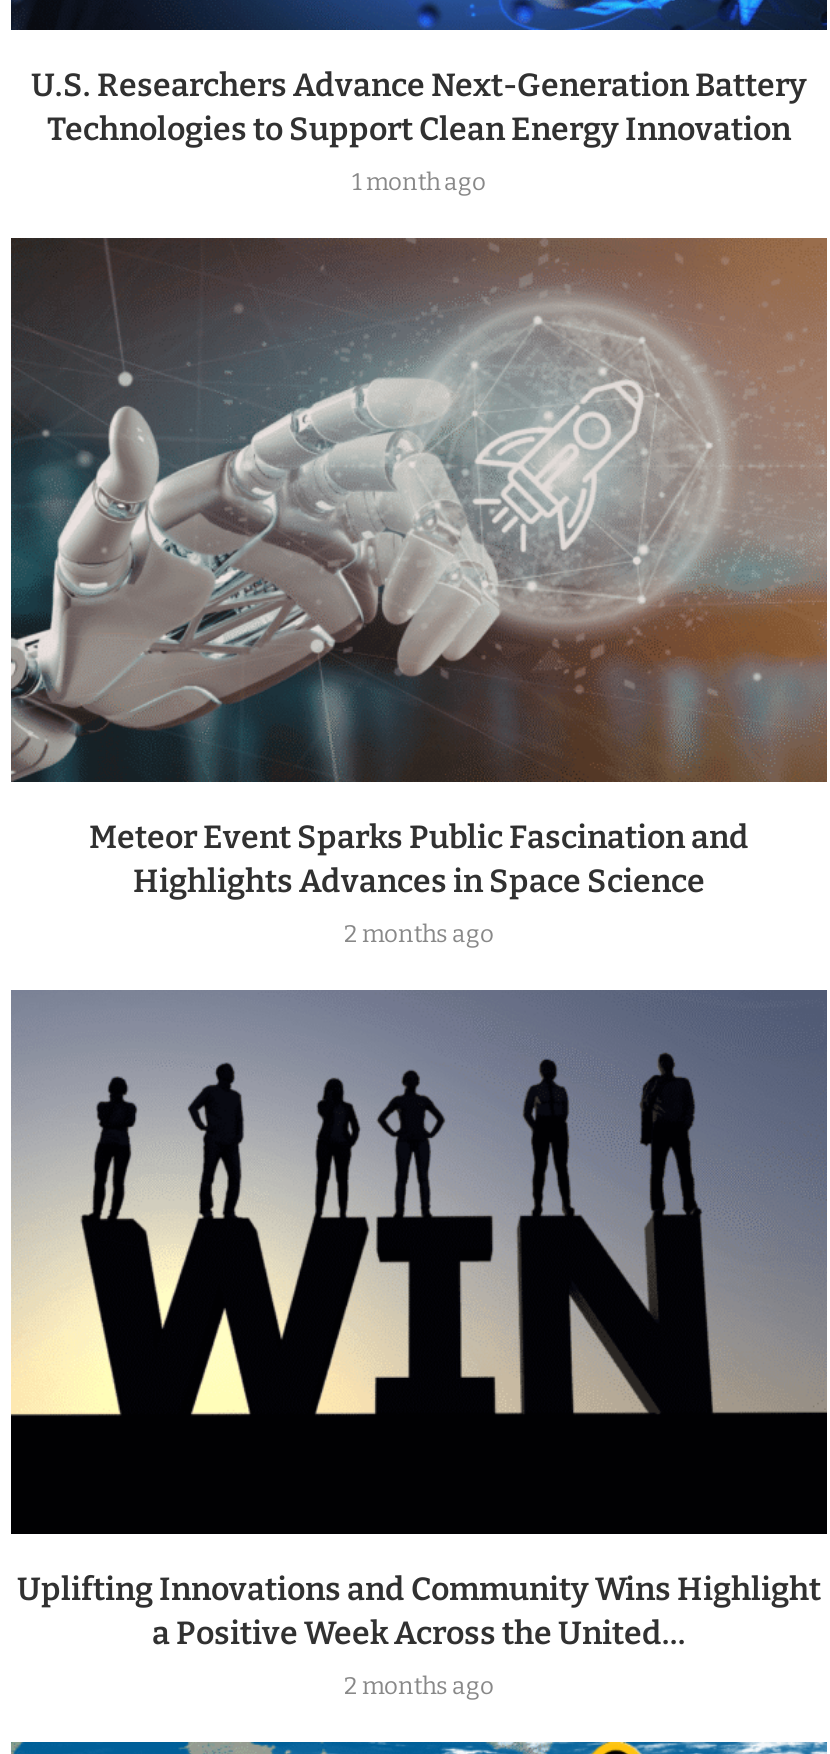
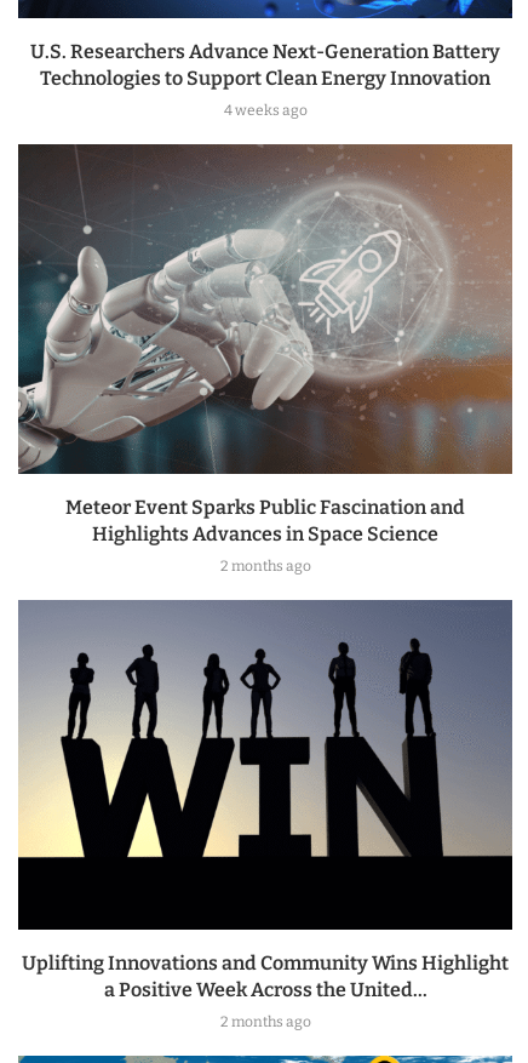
- 1 month ago
+ 4 weeks ago
